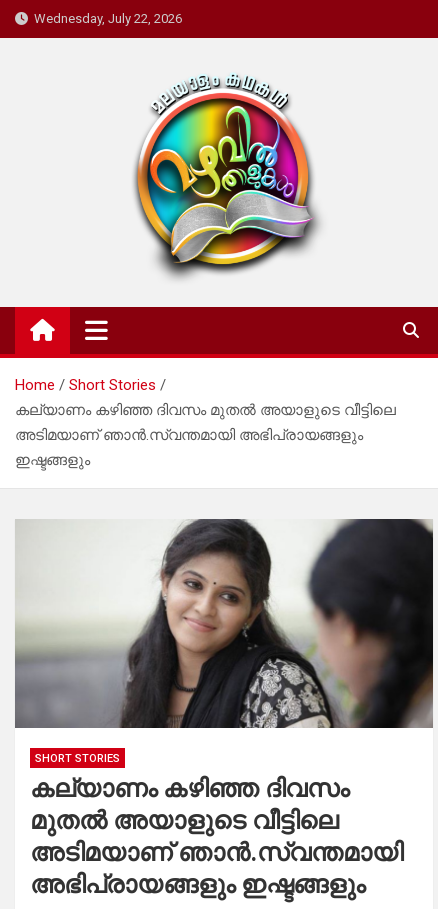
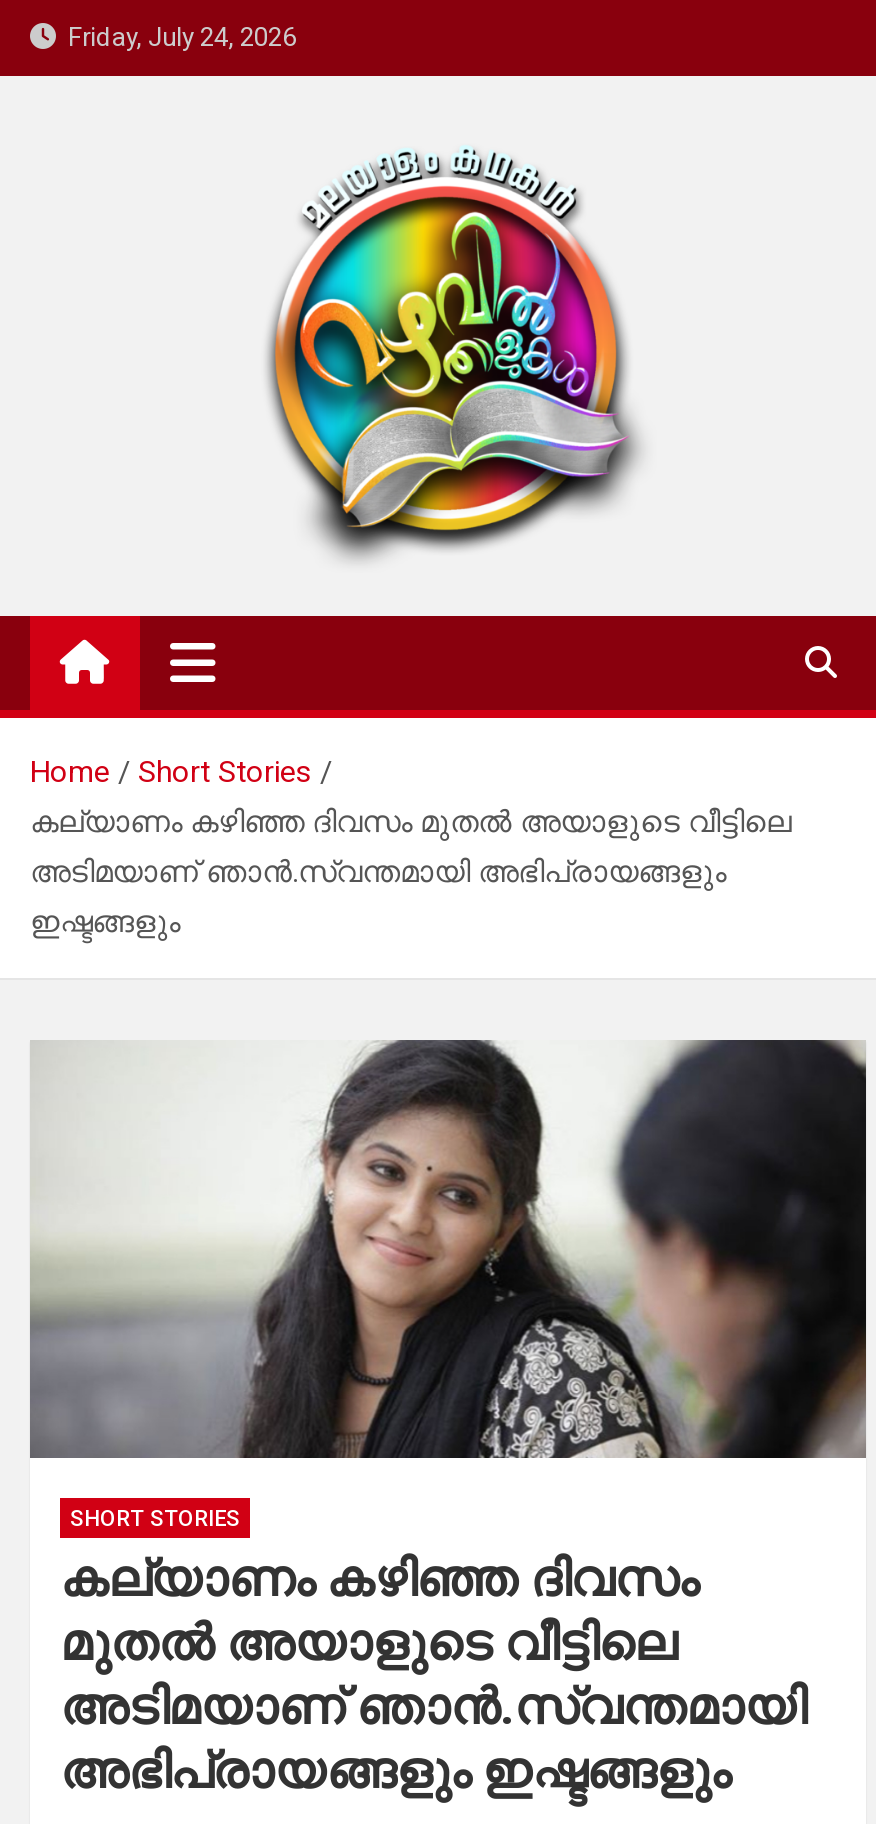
- Wednesday, July 22, 2026
+ Friday, July 24, 2026
